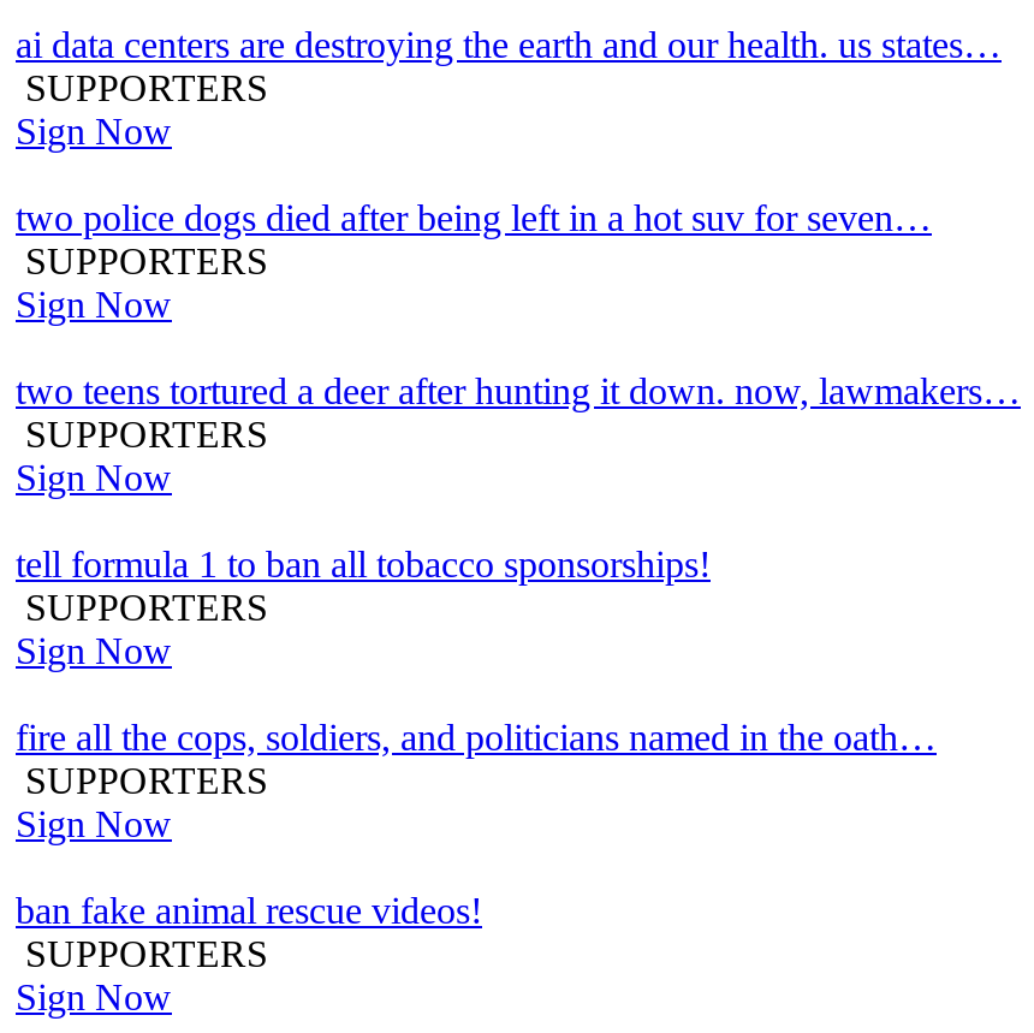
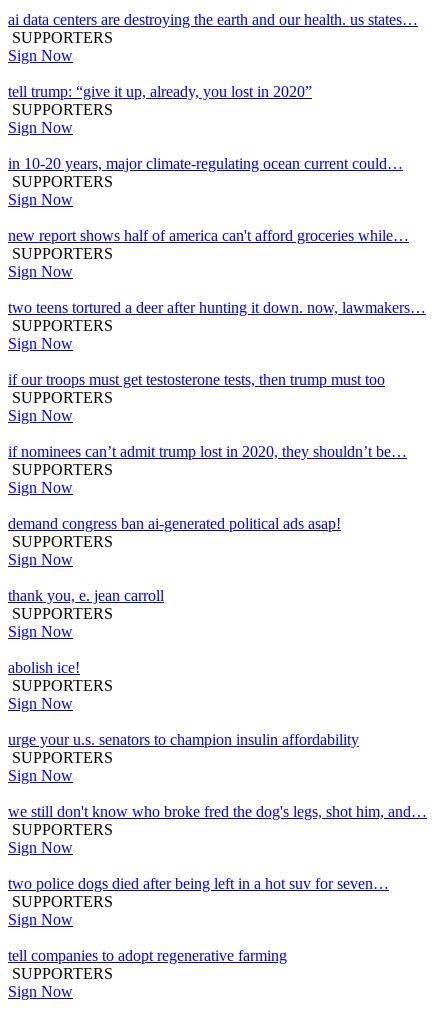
+ tell trump: “give it up, already, you lost in 2020”
+ SUPPORTERS
+ Sign Now
+ in 10-20 years, major climate-regulating ocean current could…
+ SUPPORTERS
+ Sign Now
+ new report shows half of america can't afford groceries while…

moved down: two police dogs died after being left in a hot suv for seven…

- tell formula 1 to ban all tobacco sponsorships!
+ if our troops must get testosterone tests, then trump must too

- fire all the cops, soldiers, and politicians named in the oath…
+ if nominees can’t admit trump lost in 2020, they shouldn’t be…

- ban fake animal rescue videos!
+ demand congress ban ai-generated political ads asap!
+ SUPPORTERS
+ Sign Now
+ thank you, e. jean carroll
+ SUPPORTERS
+ Sign Now
+ abolish ice!
+ SUPPORTERS
+ Sign Now
+ urge your u.s. senators to champion insulin affordability
+ SUPPORTERS
+ Sign Now
+ we still don't know who broke fred the dog's legs, shot him, and…
+ SUPPORTERS
+ Sign Now
+ SUPPORTERS
+ Sign Now
+ tell companies to adopt regenerative farming
